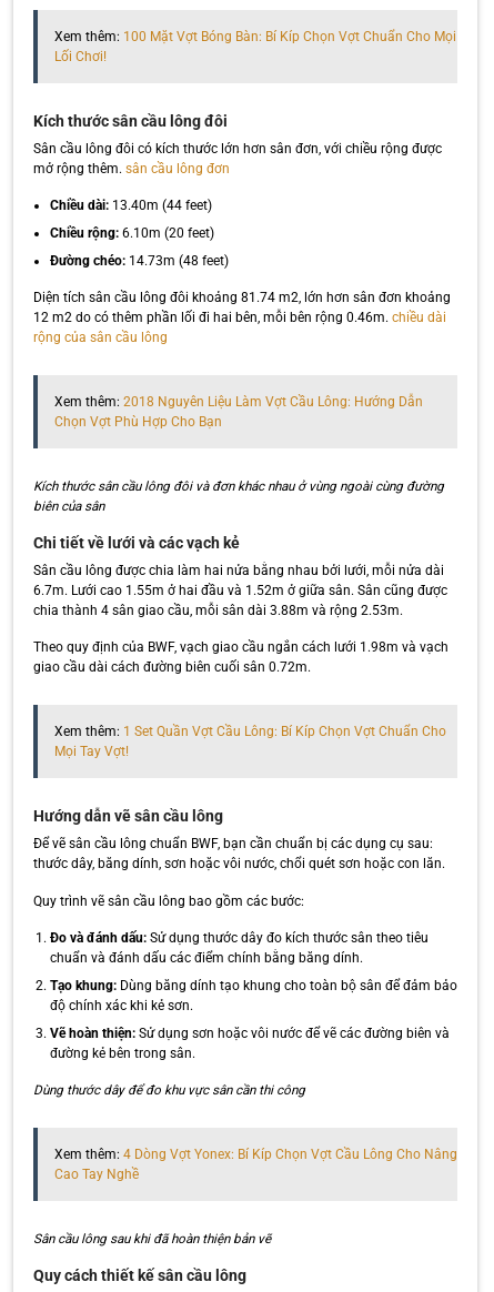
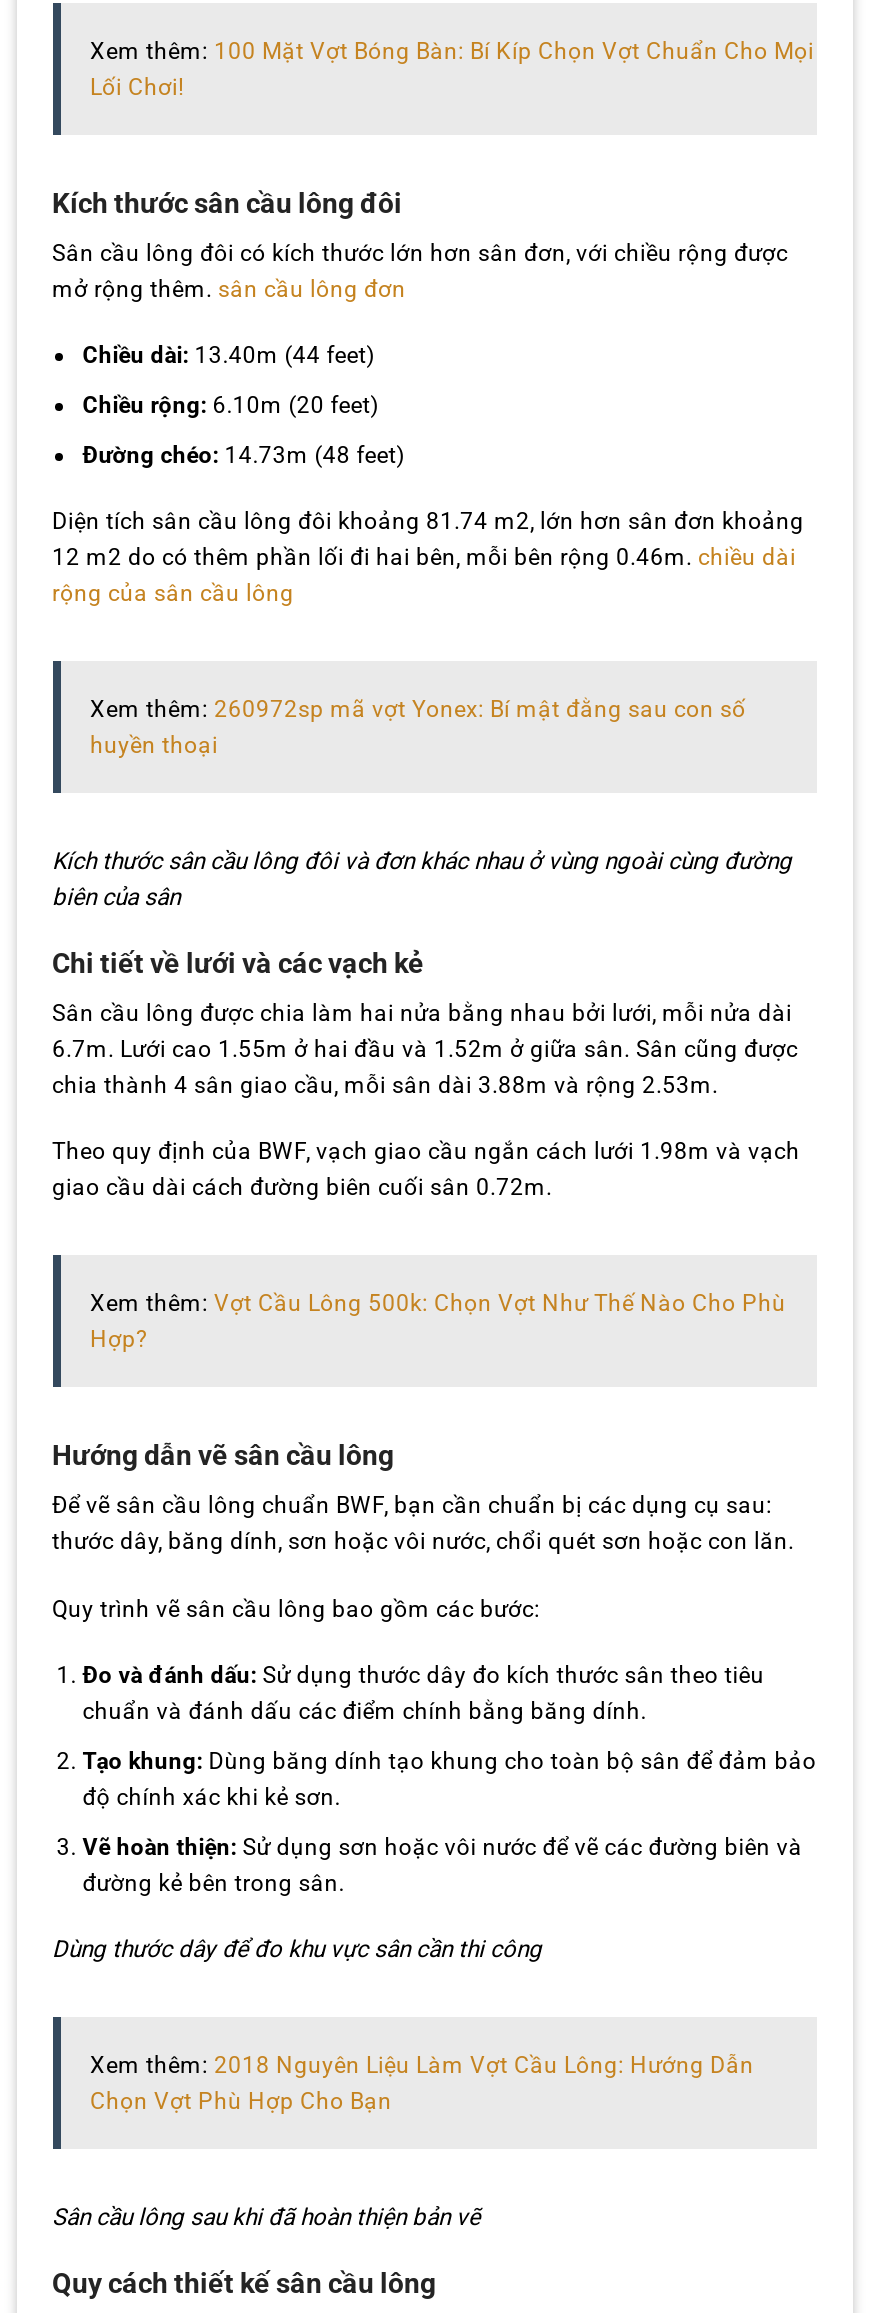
+ Xem thêm: 260972sp mã vợt Yonex: Bí mật đằng sau con số
+ huyền thoại

moved down: Xem thêm: 2018 Nguyên Liệu Làm Vợt Cầu Lông: Hướng Dẫn | Chọn Vợt Phù Hợp Cho Bạn

- Xem thêm: 1 Set Quần Vợt Cầu Lông: Bí Kíp Chọn Vợt Chuẩn Cho
- Mọi Tay Vợt!
+ Xem thêm: Vợt Cầu Lông 500k: Chọn Vợt Như Thế Nào Cho Phù
+ Hợp?

- Xem thêm: 4 Dòng Vợt Yonex: Bí Kíp Chọn Vợt Cầu Lông Cho Nâng
- Cao Tay Nghề
